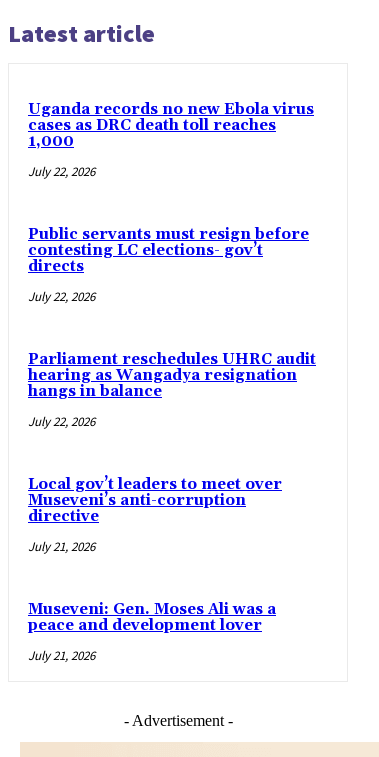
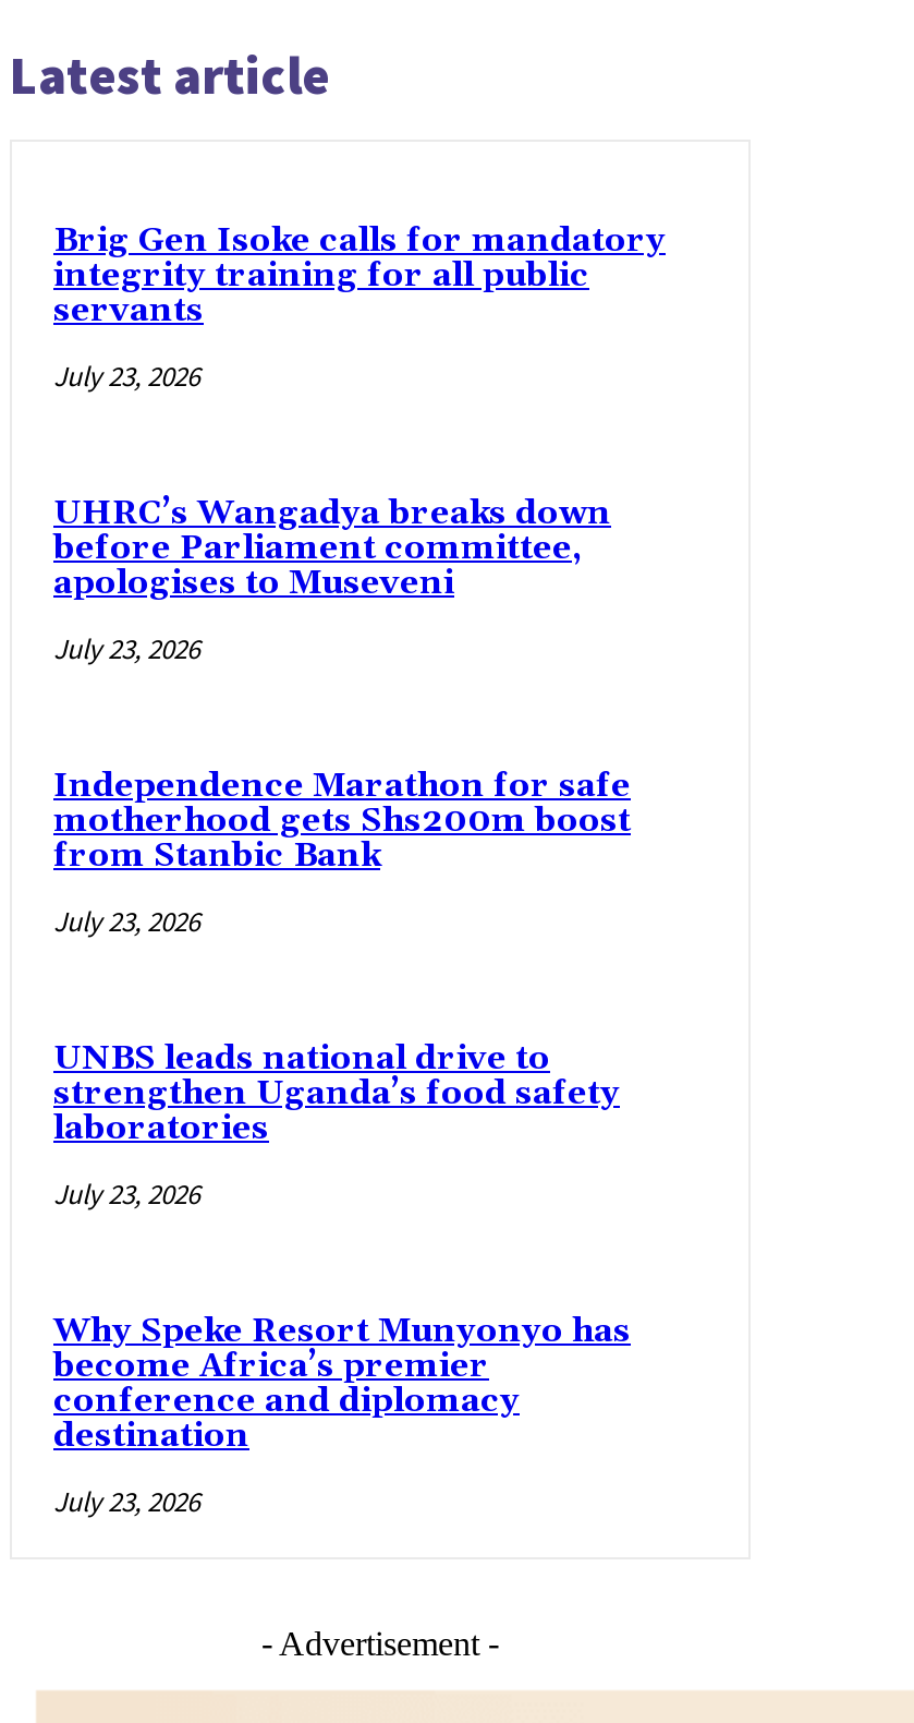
- Uganda records no new Ebola virus
- cases as DRC death toll reaches
- 1,000
+ Brig Gen Isoke calls for mandatory
+ integrity training for all public
+ servants

- July 22, 2026
+ July 23, 2026

- Public servants must resign before
- contesting LC elections- gov’t
- directs
+ UHRC’s Wangadya breaks down
+ before Parliament committee,
+ apologises to Museveni

- July 22, 2026
+ July 23, 2026

- Parliament reschedules UHRC audit
- hearing as Wangadya resignation
- hangs in balance
+ Independence Marathon for safe
+ motherhood gets Shs200m boost
+ from Stanbic Bank

- July 22, 2026
+ July 23, 2026

- Local gov’t leaders to meet over
- Museveni’s anti-corruption
- directive
+ UNBS leads national drive to
+ strengthen Uganda’s food safety
+ laboratories

- July 21, 2026
+ July 23, 2026

- Museveni: Gen. Moses Ali was a
- peace and development lover
+ Why Speke Resort Munyonyo has
+ become Africa’s premier
+ conference and diplomacy
+ destination

- July 21, 2026
+ July 23, 2026
